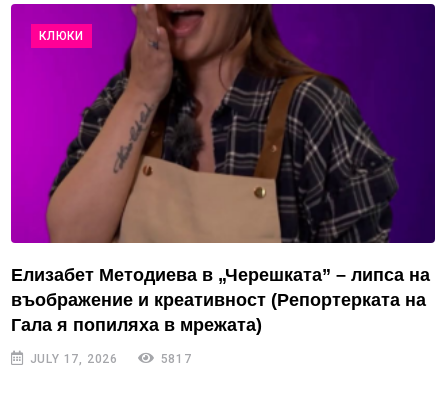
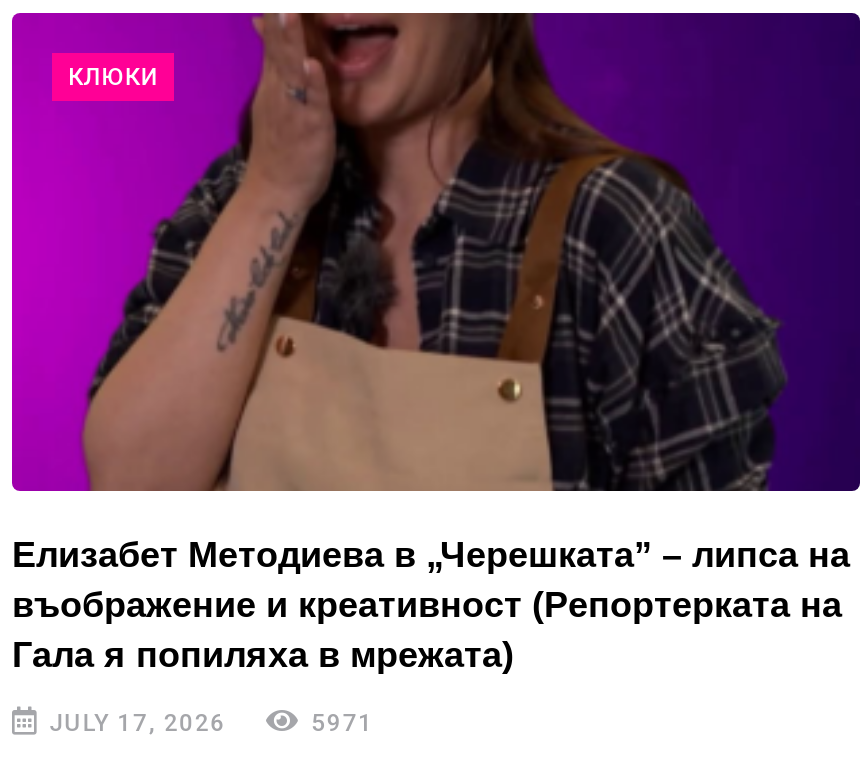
- 5817
+ 5971
